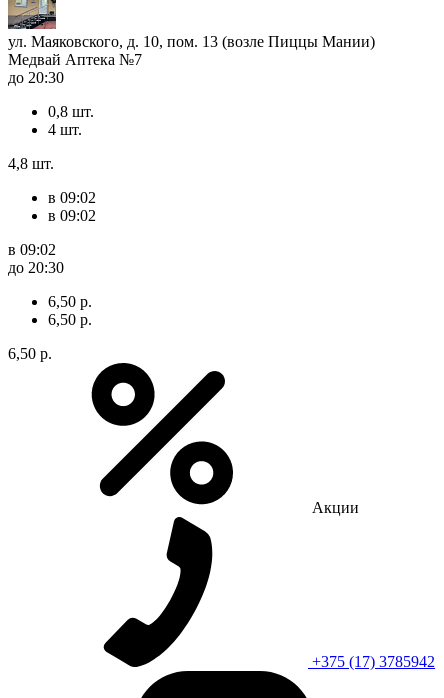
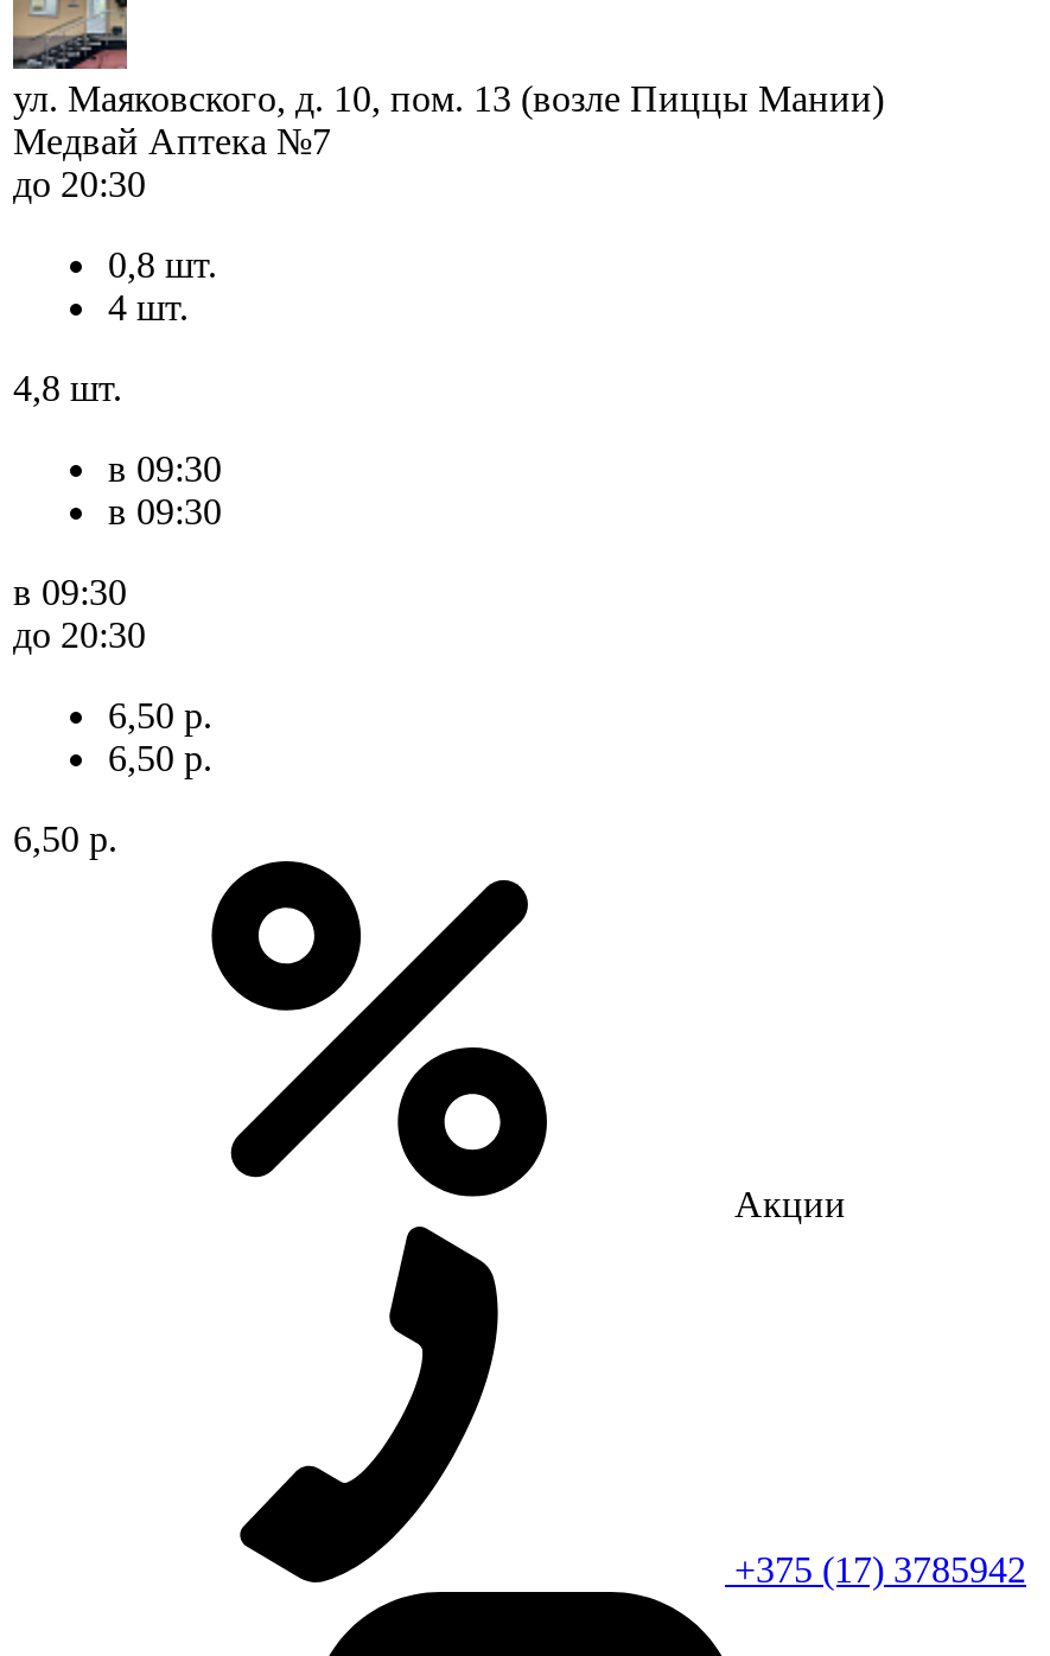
- в 09:02
+ в 09:30

- в 09:02
+ в 09:30

- в 09:02
+ в 09:30
